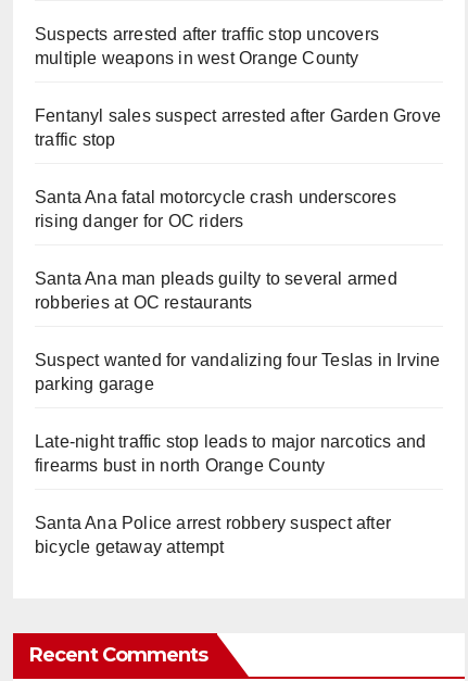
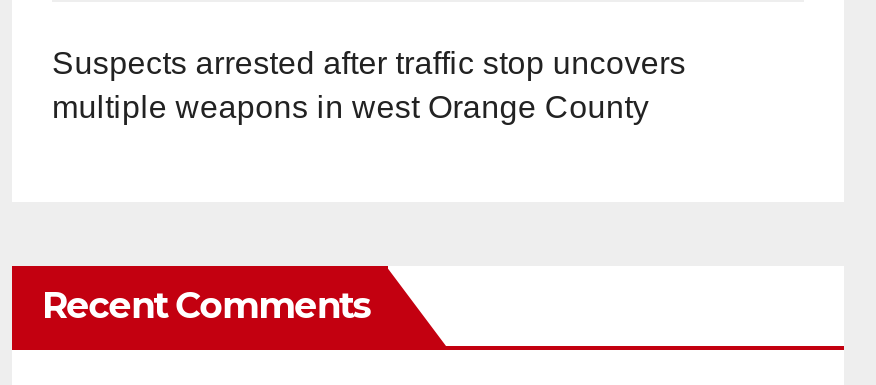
- Fentanyl sales suspect arrested after Garden Grove
- traffic stop
- Santa Ana fatal motorcycle crash underscores
- rising danger for OC riders
- Santa Ana man pleads guilty to several armed
- robberies at OC restaurants
- Suspect wanted for vandalizing four Teslas in Irvine
- parking garage
- Late‑night traffic stop leads to major narcotics and
- firearms bust in north Orange County
- Santa Ana Police arrest robbery suspect after
- bicycle getaway attempt
